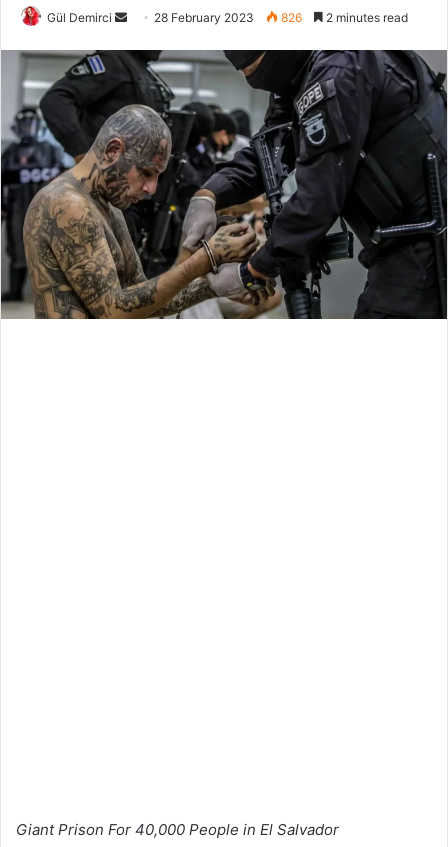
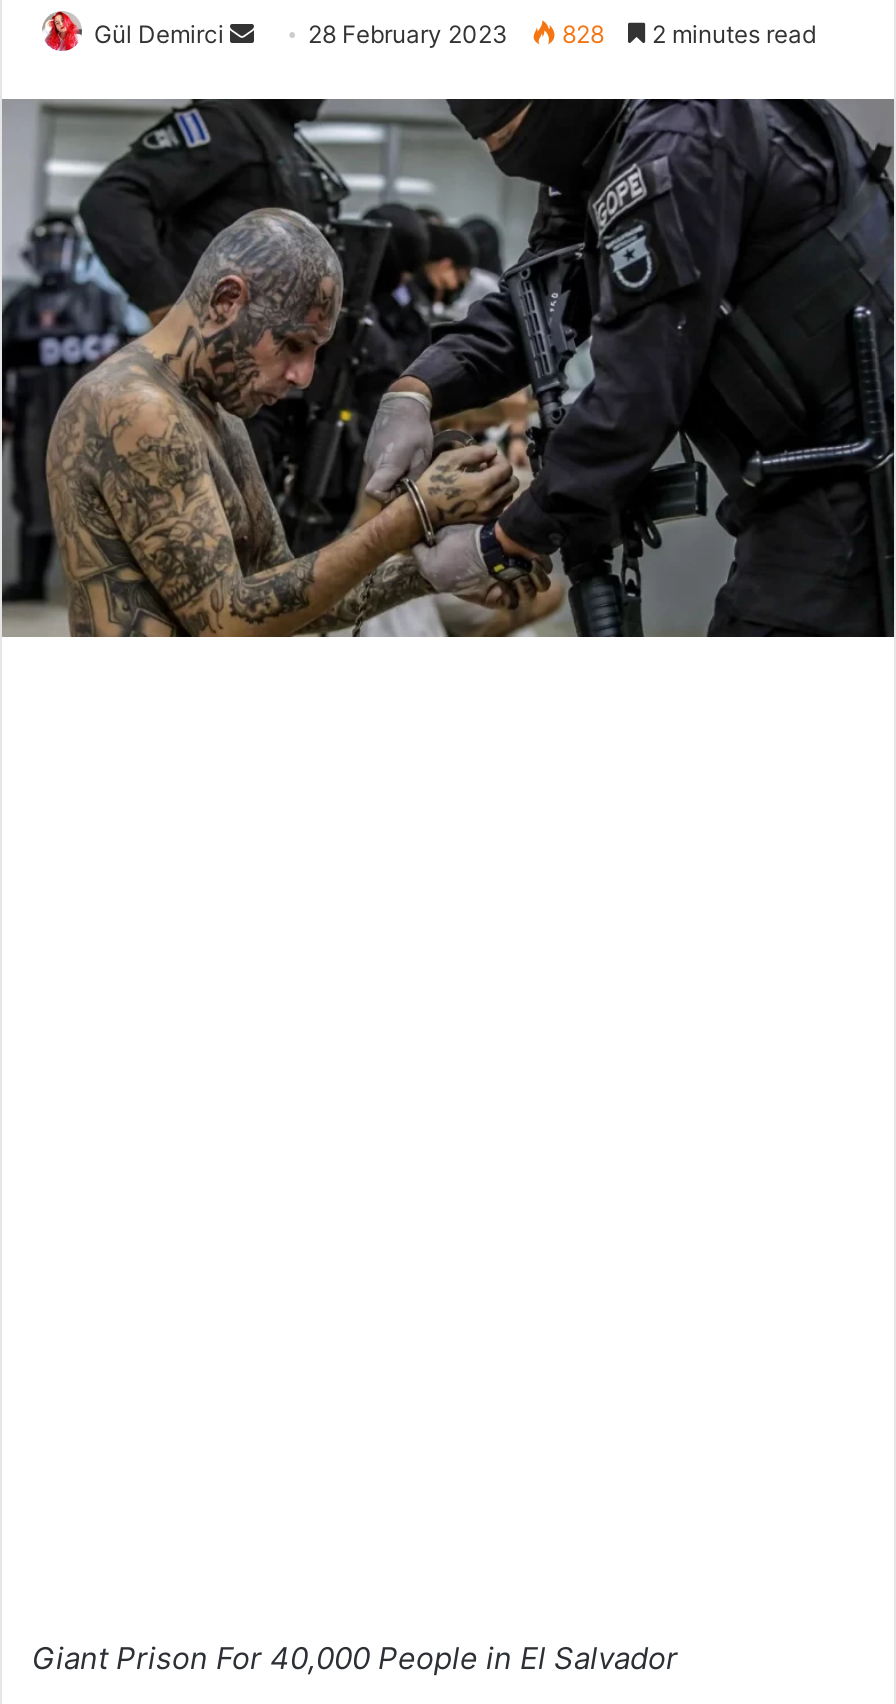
- 826
+ 828
